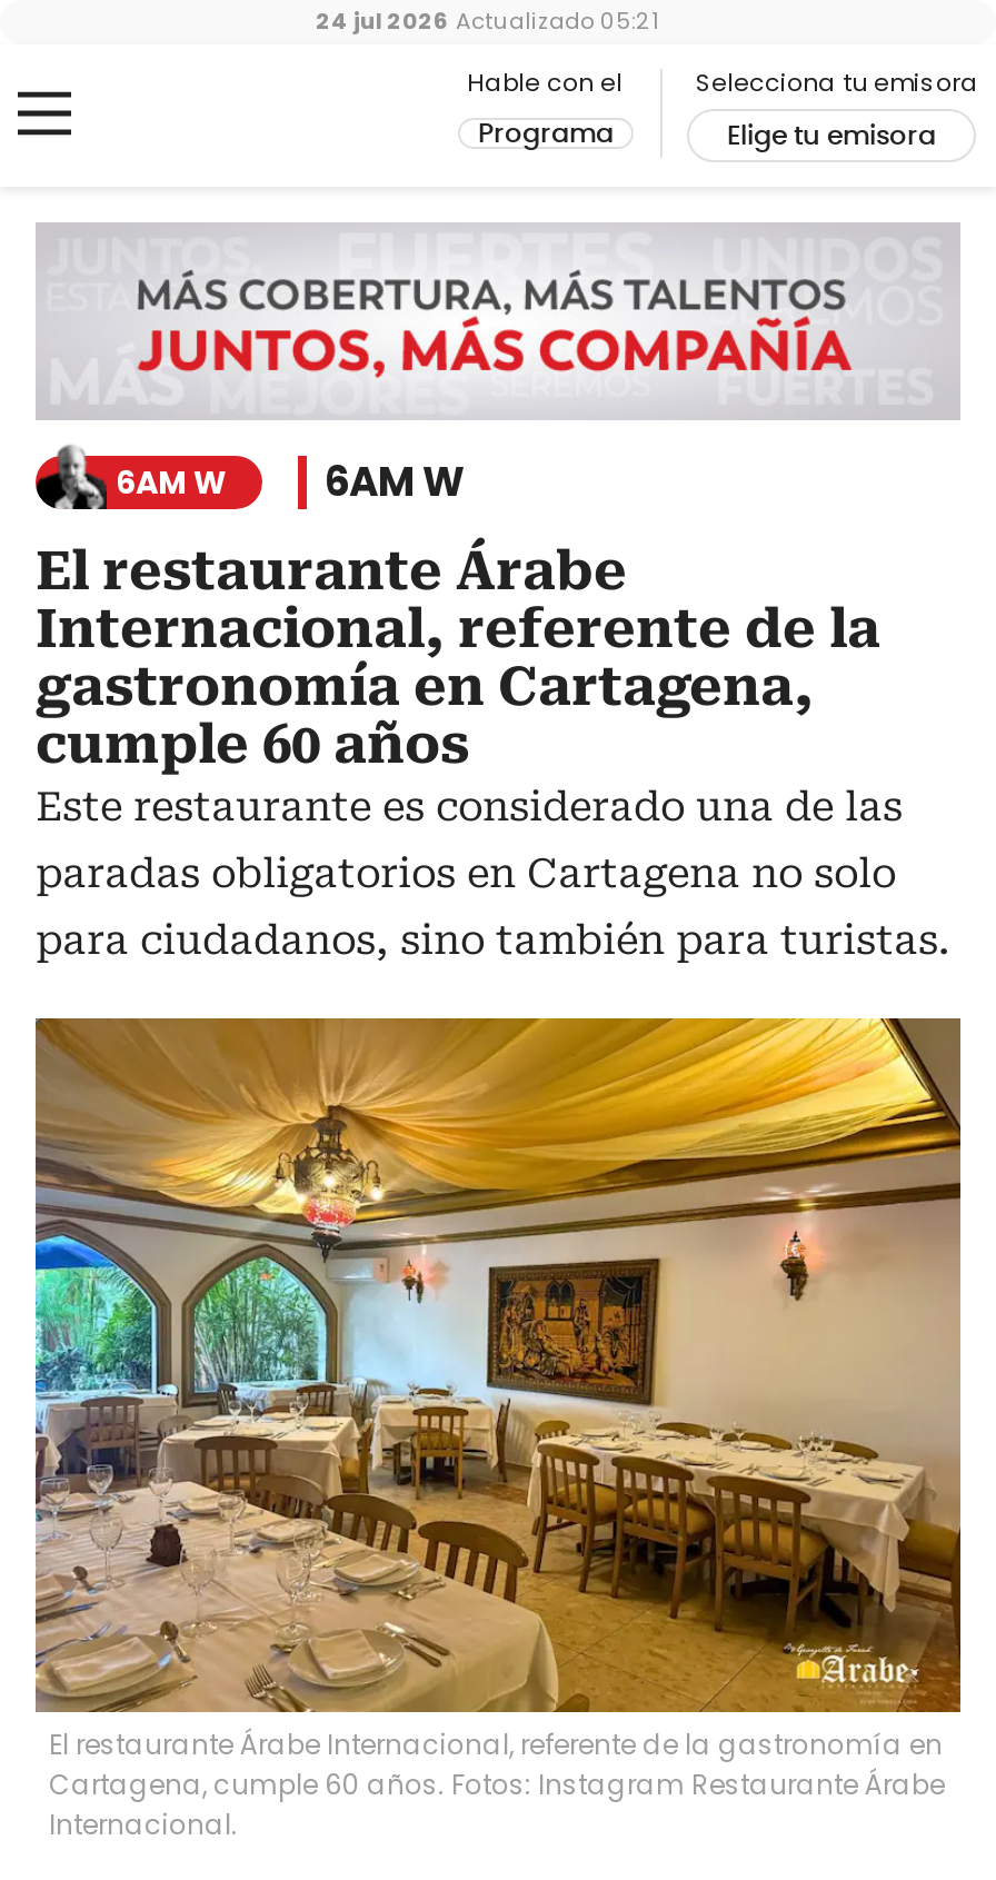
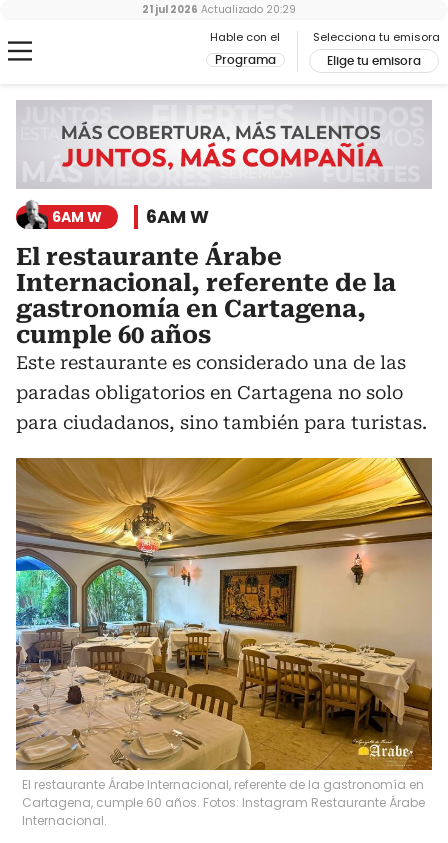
- 24 jul 2026 Actualizado 05:21
+ 21 jul 2026 Actualizado 20:29
